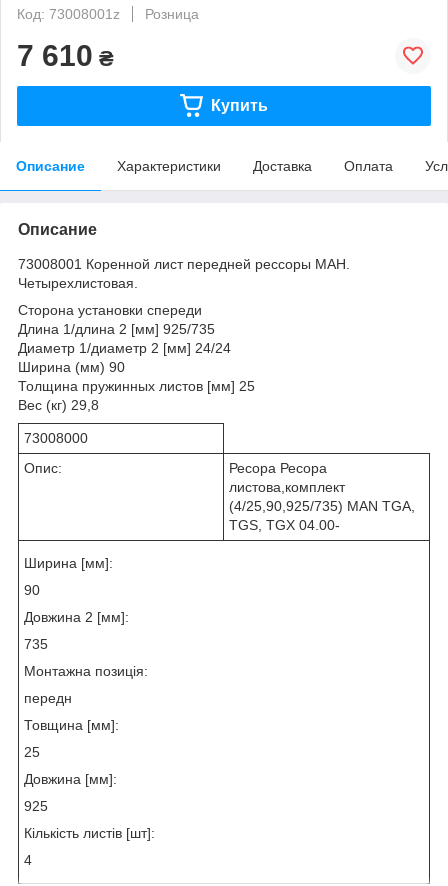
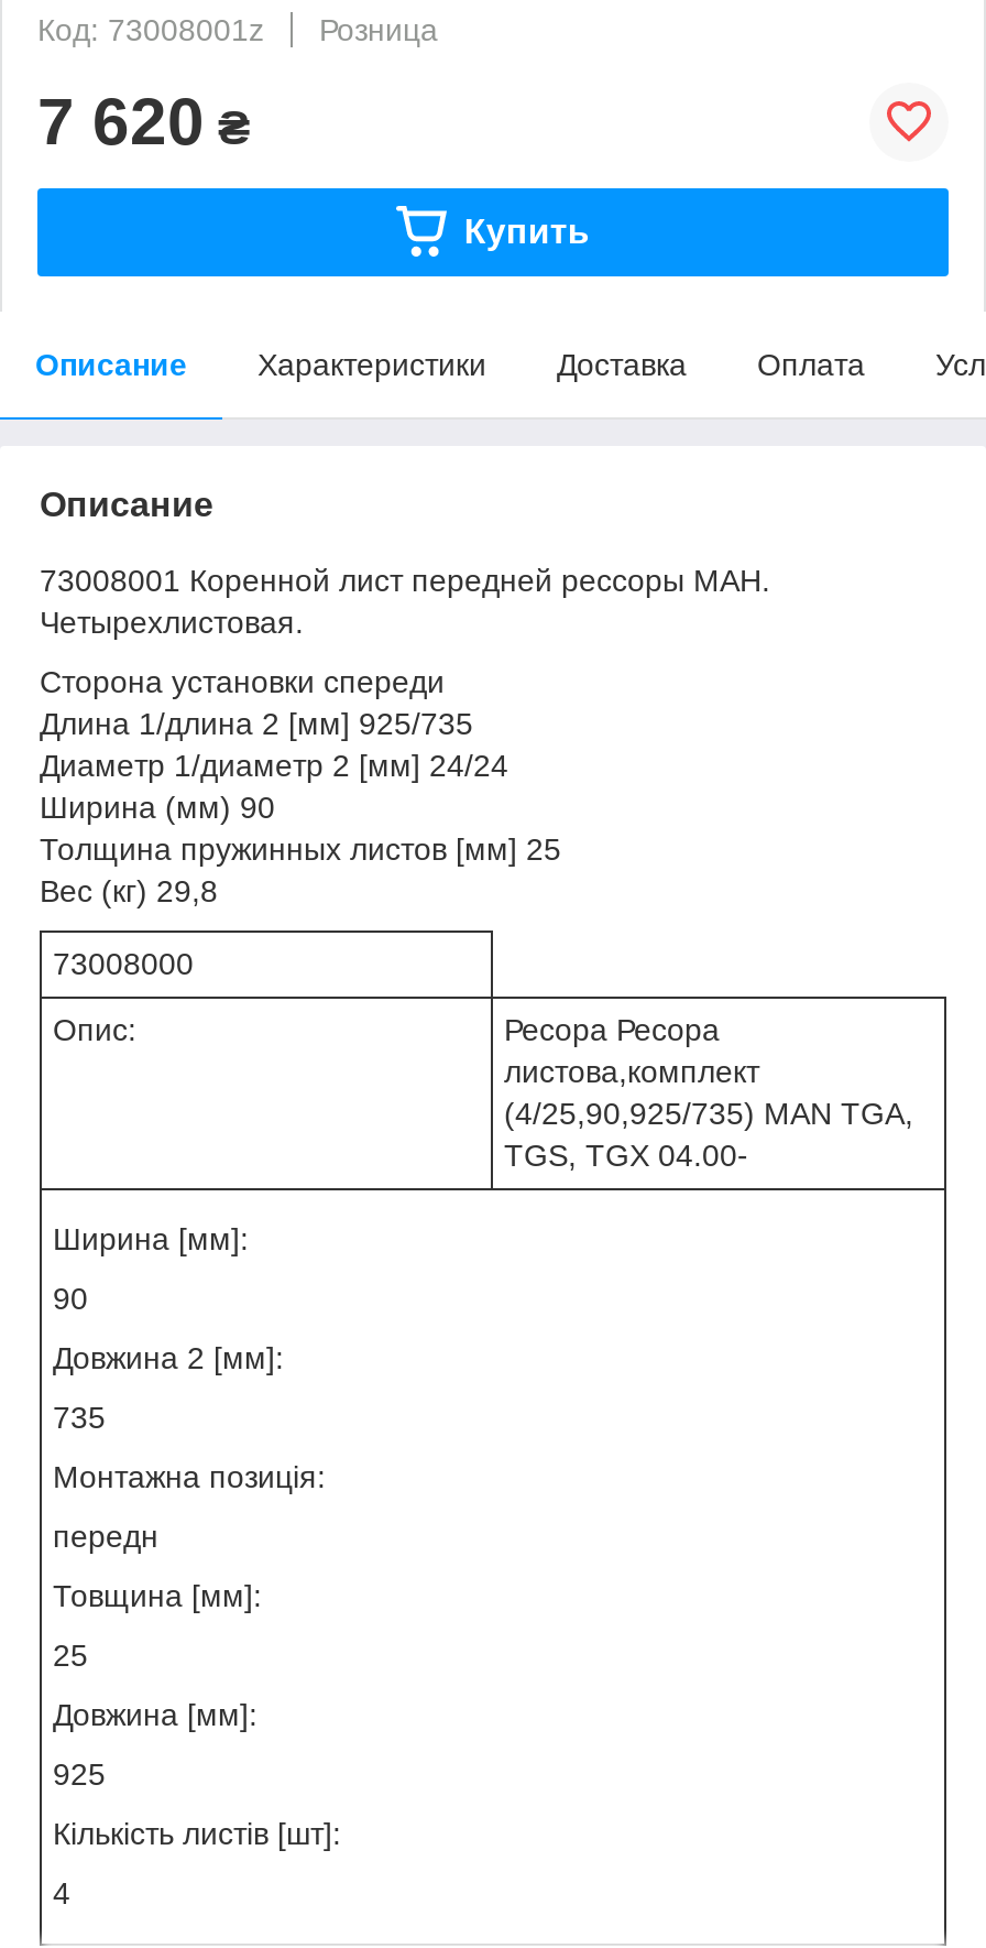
- 7 610 ₴
+ 7 620 ₴
